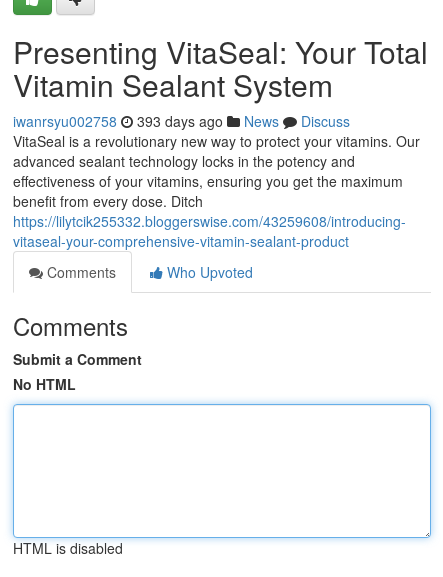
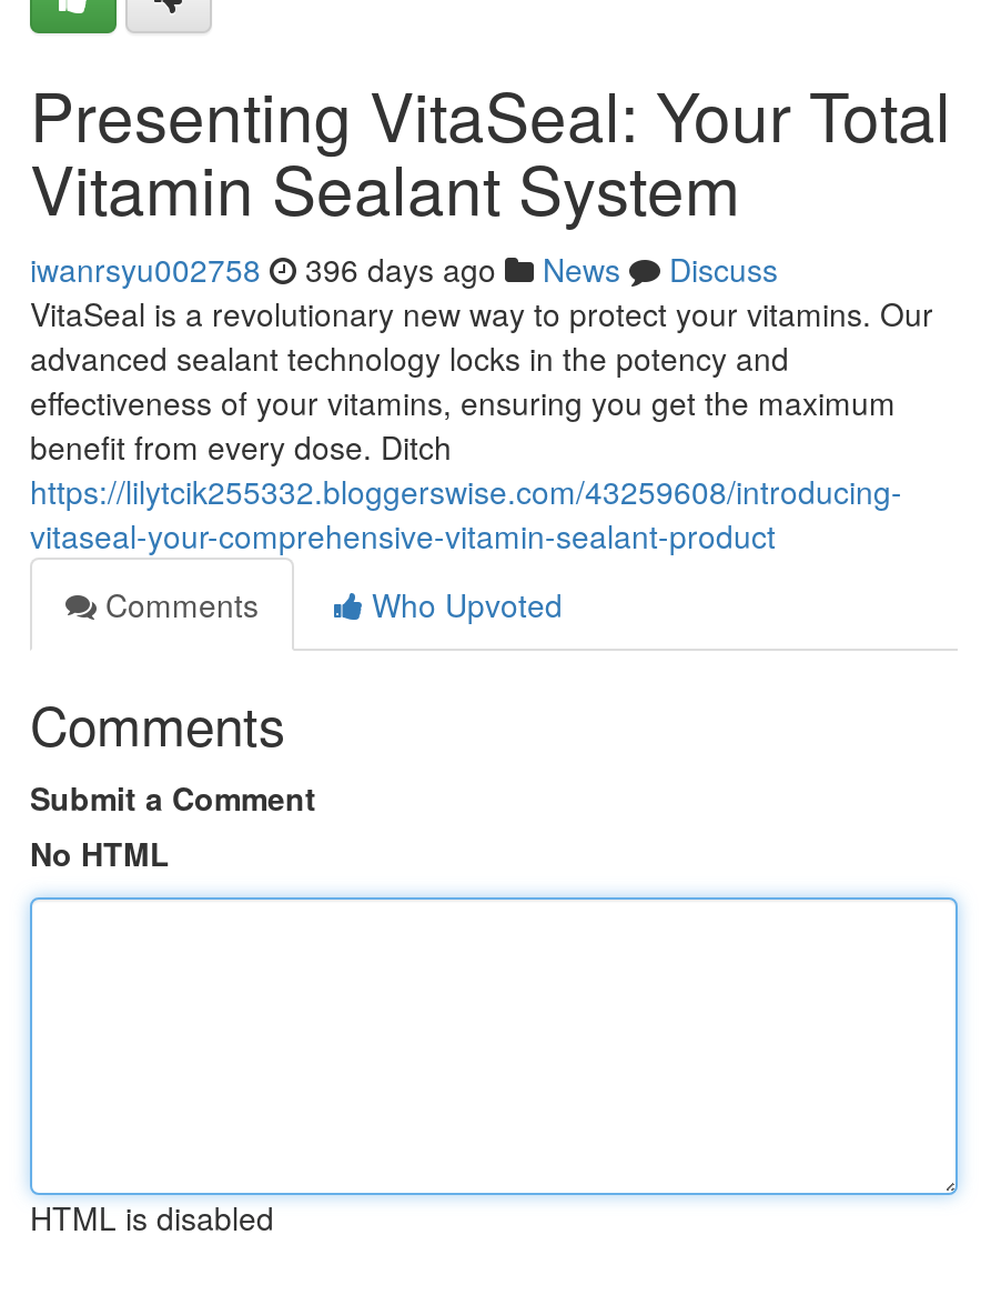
- iwanrsyu002758 393 days ago News Discuss
+ iwanrsyu002758 396 days ago News Discuss
